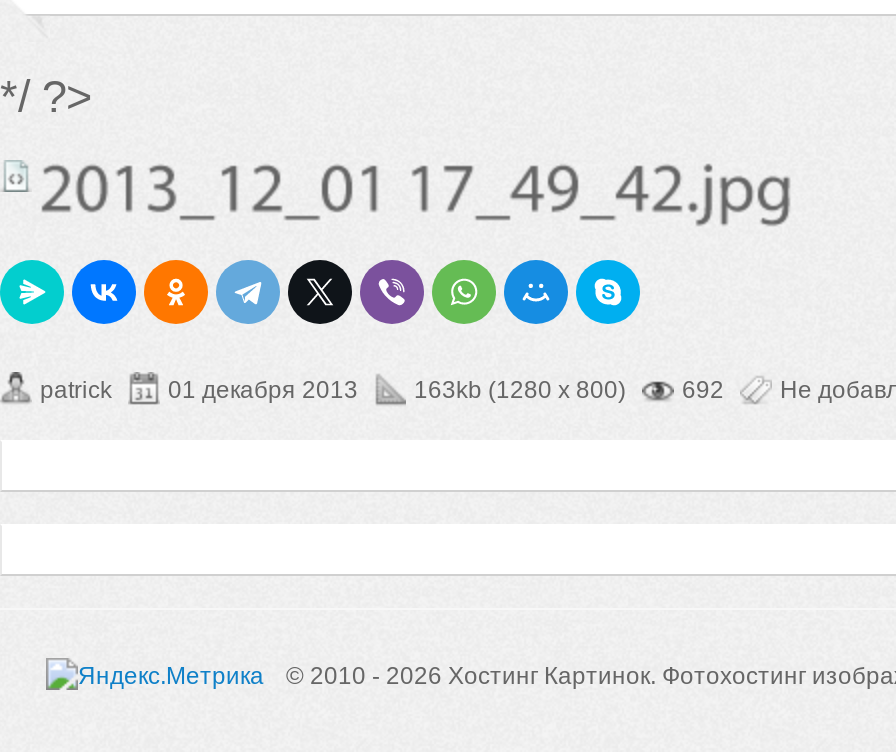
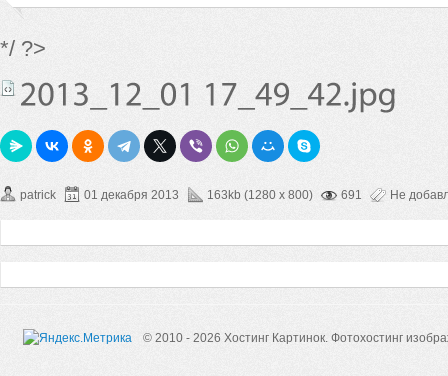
- 692
+ 691
